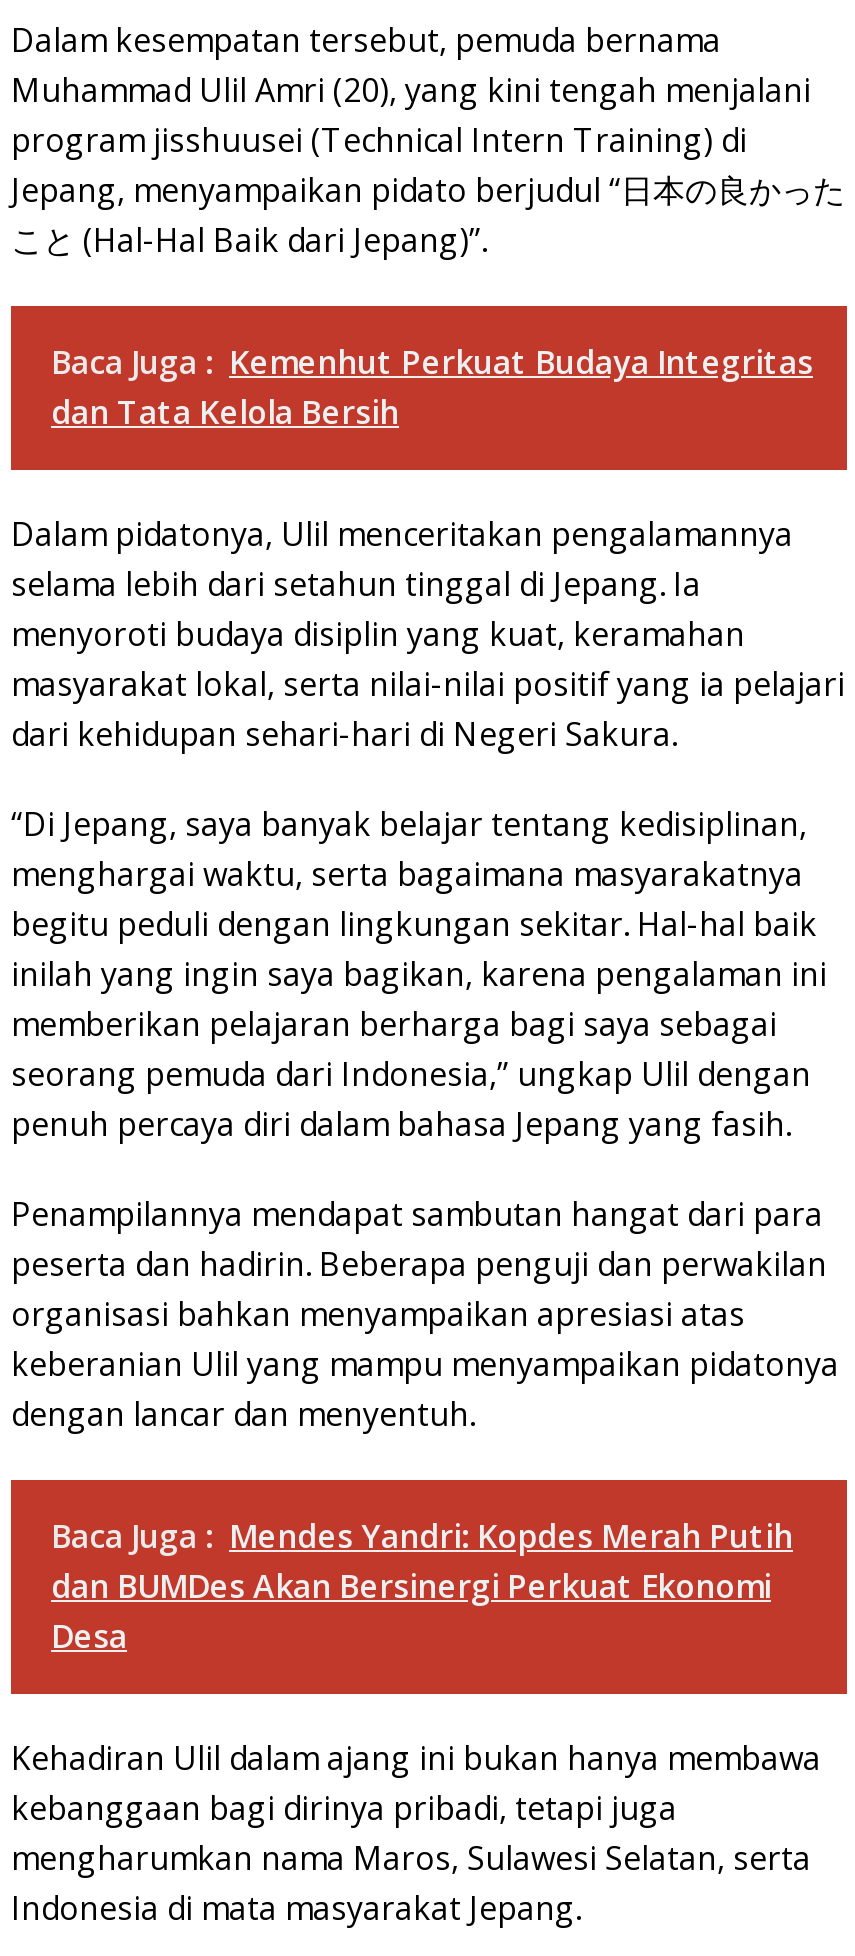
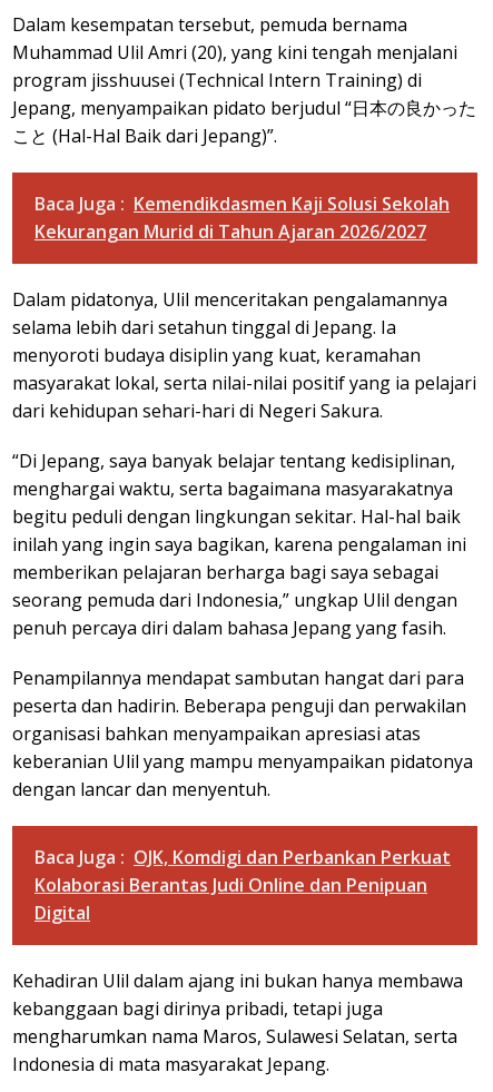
- Baca Juga : Kemenhut Perkuat Budaya Integritas
- dan Tata Kelola Bersih
+ Baca Juga : Kemendikdasmen Kaji Solusi Sekolah
+ Kekurangan Murid di Tahun Ajaran 2026/2027

- Baca Juga : Mendes Yandri: Kopdes Merah Putih
- dan BUMDes Akan Bersinergi Perkuat Ekonomi
- Desa
+ Baca Juga : OJK, Komdigi dan Perbankan Perkuat
+ Kolaborasi Berantas Judi Online dan Penipuan
+ Digital
